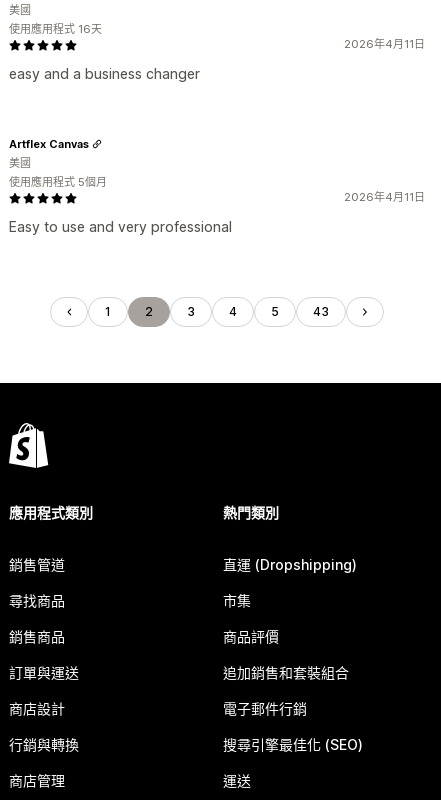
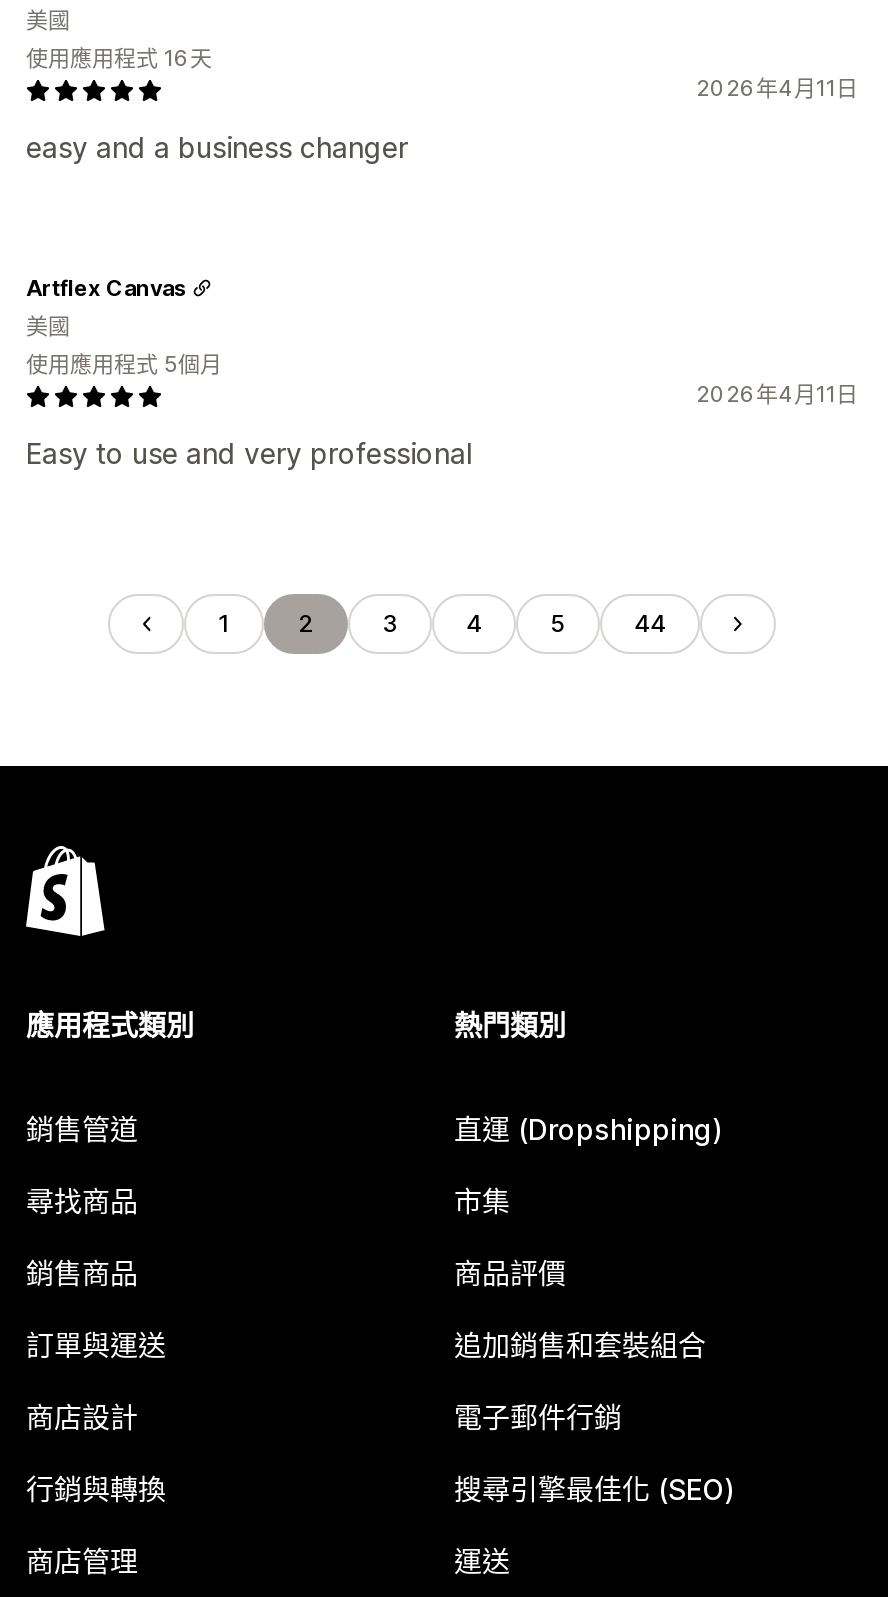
- 43
+ 44
